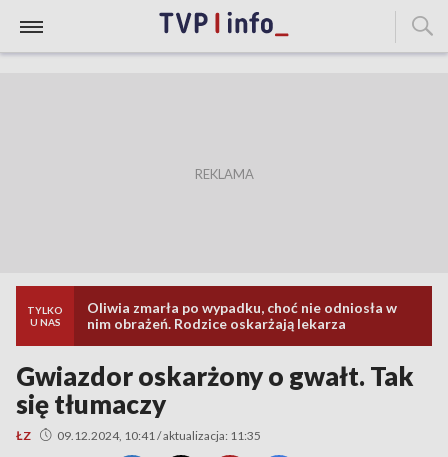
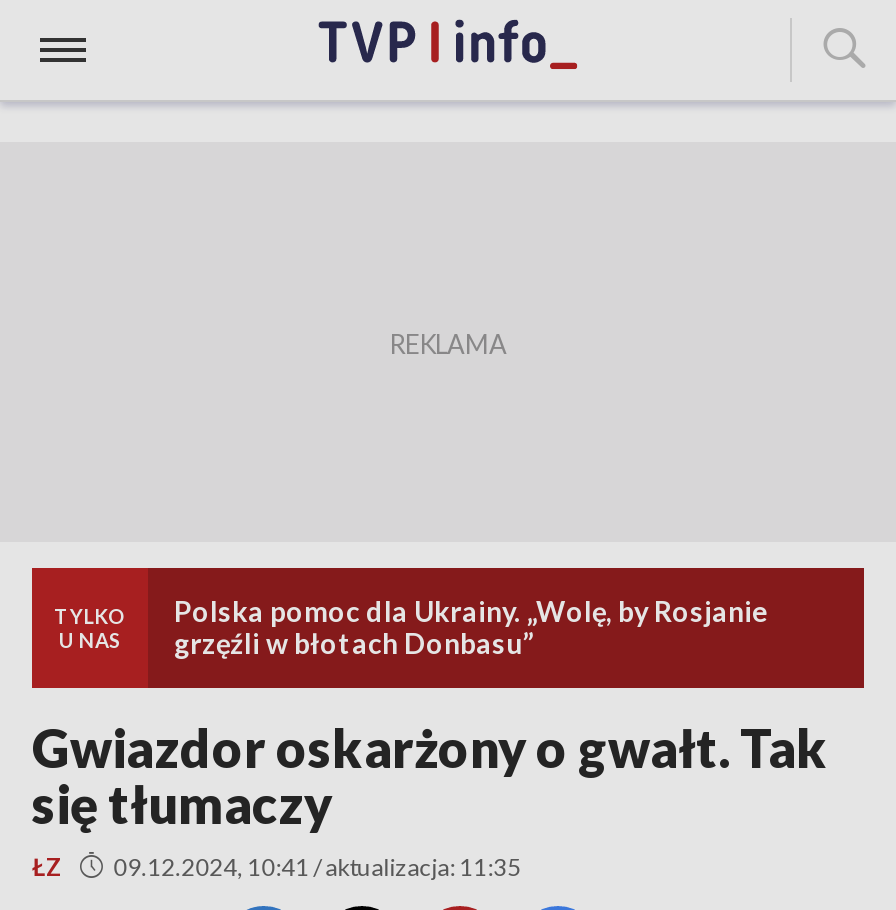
- Oliwia zmarła po wypadku, choć nie odniosła w
- nim obrażeń. Rodzice oskarżają lekarza
+ Polska pomoc dla Ukrainy. „Wolę, by Rosjanie
+ grzęźli w błotach Donbasu”
